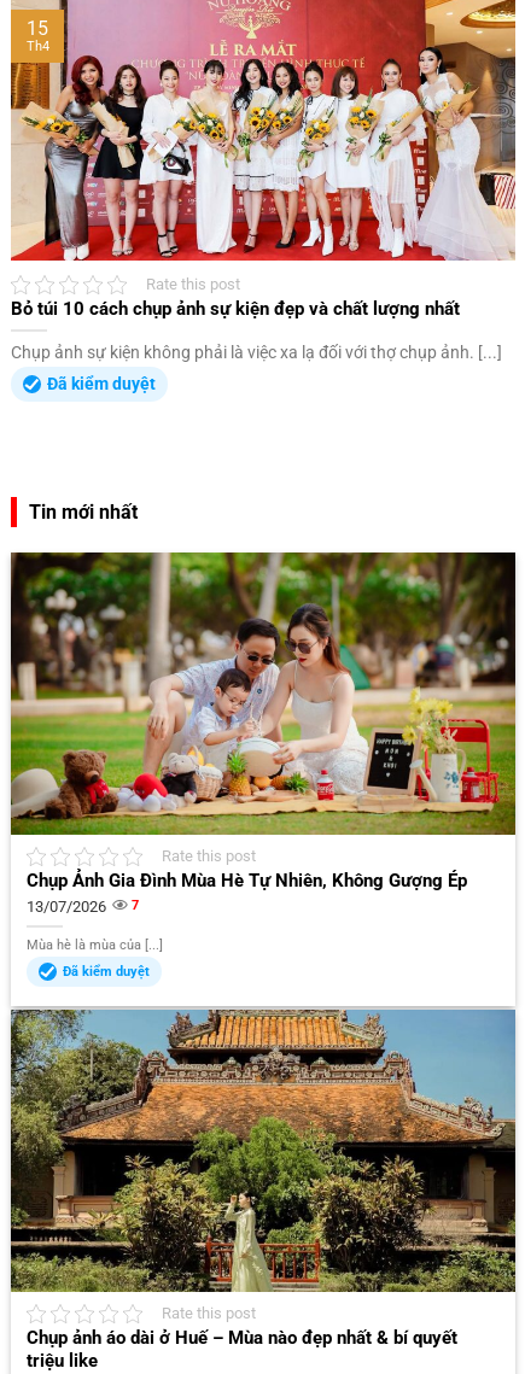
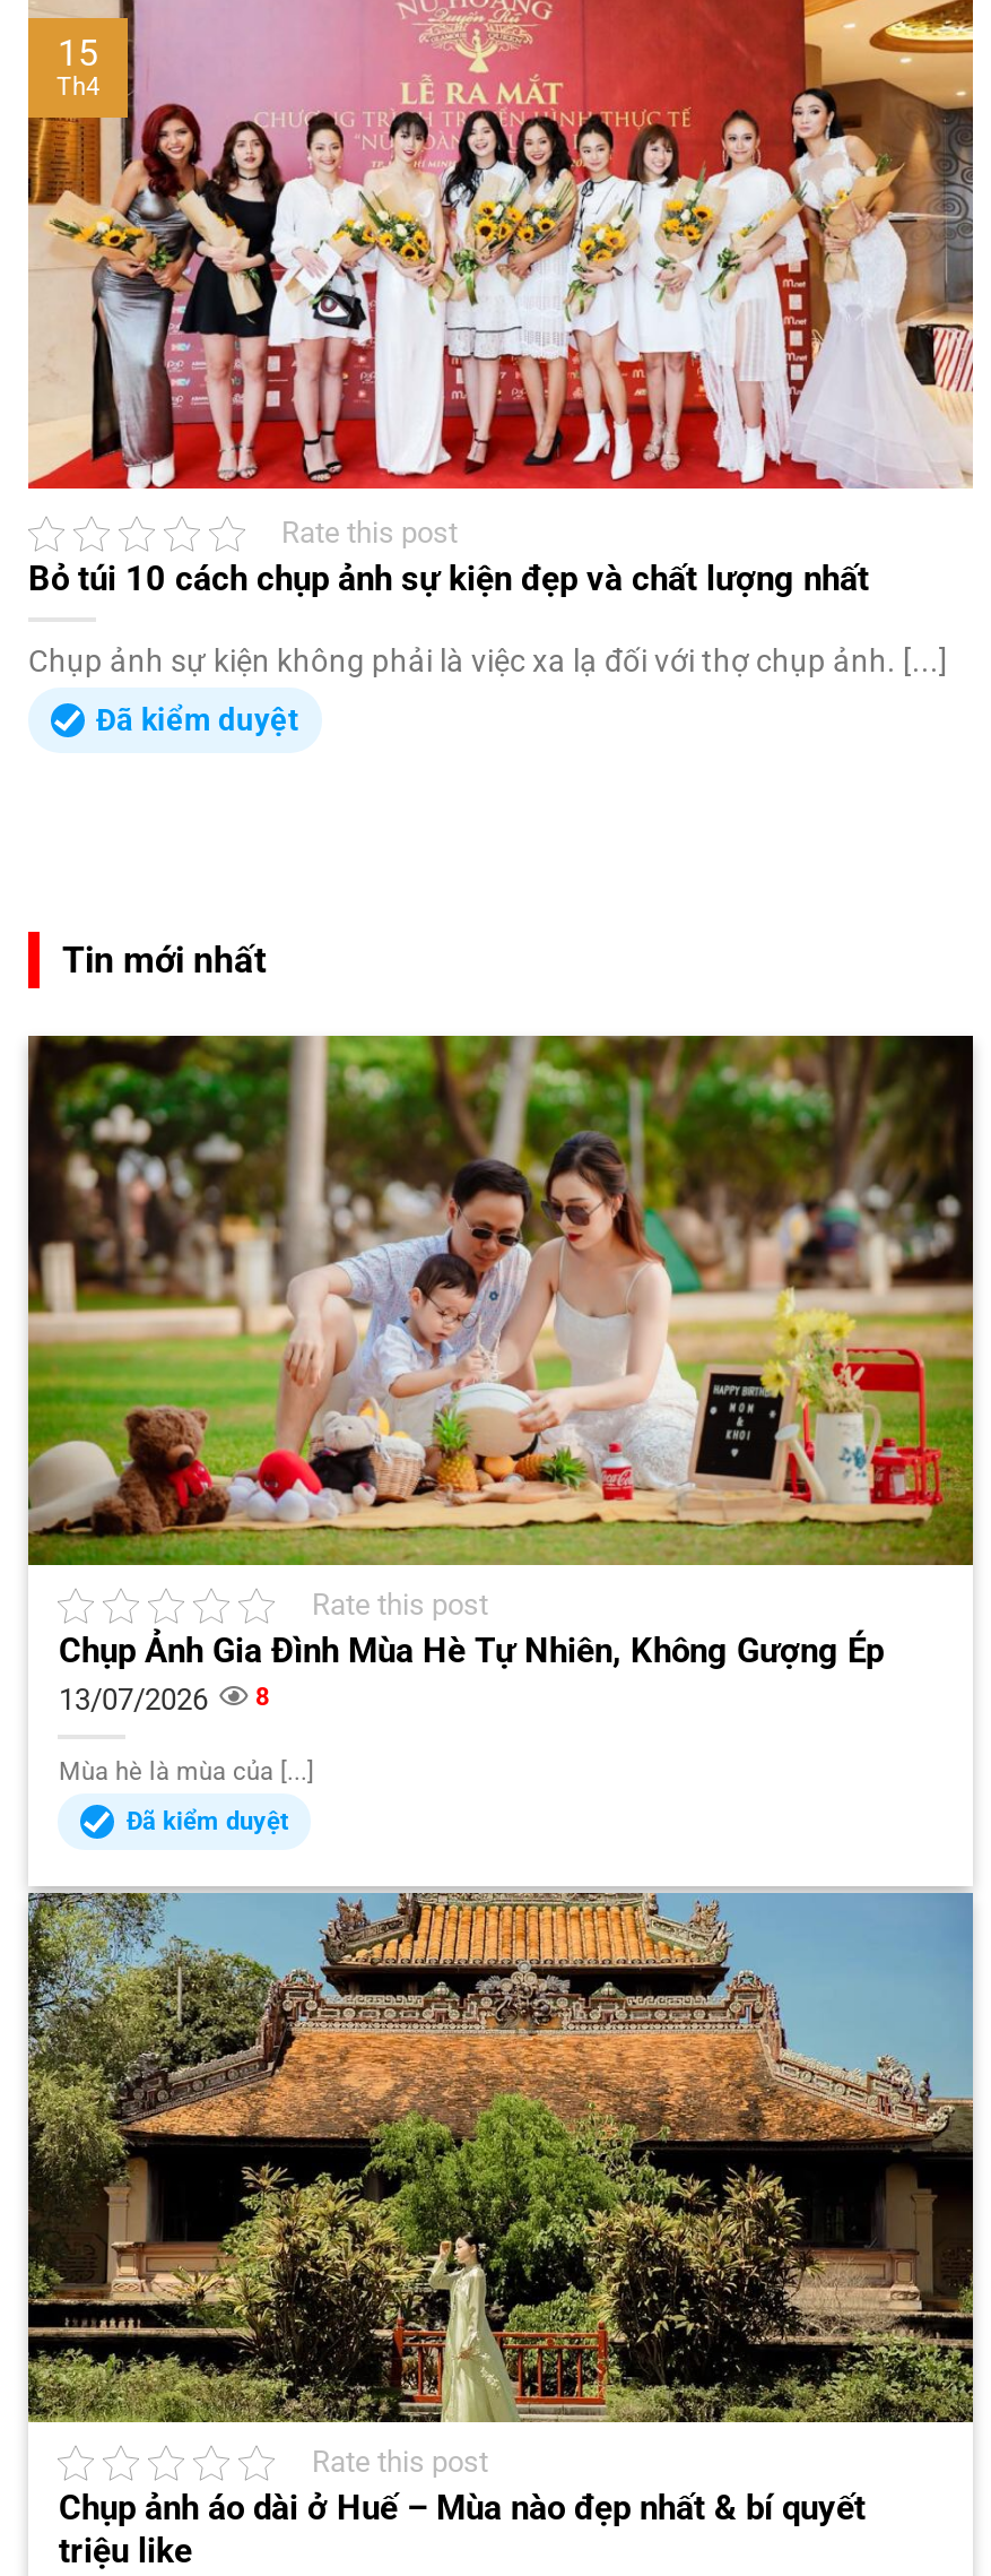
- 13/07/2026 7
+ 13/07/2026 8
